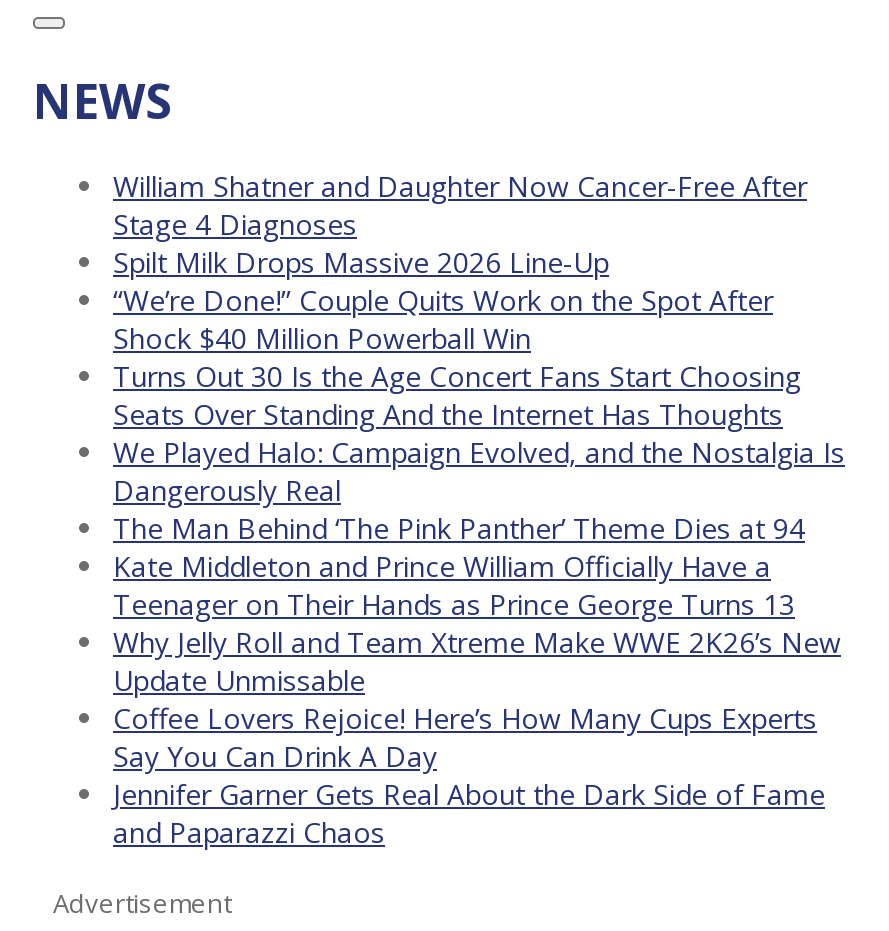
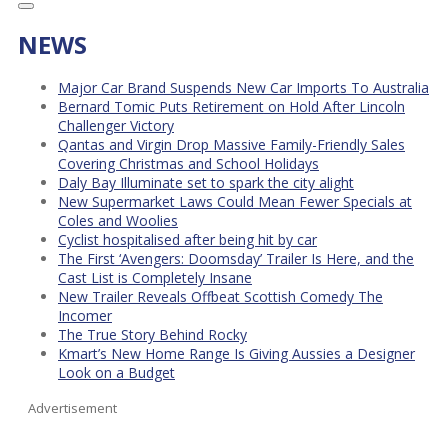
- William Shatner and Daughter Now Cancer-Free After
- Stage 4 Diagnoses
- Spilt Milk Drops Massive 2026 Line-Up
- “We’re Done!” Couple Quits Work on the Spot After
- Shock $40 Million Powerball Win
- Turns Out 30 Is the Age Concert Fans Start Choosing
- Seats Over Standing And the Internet Has Thoughts
- We Played Halo: Campaign Evolved, and the Nostalgia Is
- Dangerously Real
- The Man Behind ‘The Pink Panther’ Theme Dies at 94
- Kate Middleton and Prince William Officially Have a
- Teenager on Their Hands as Prince George Turns 13
- Why Jelly Roll and Team Xtreme Make WWE 2K26’s New
- Update Unmissable
- Coffee Lovers Rejoice! Here’s How Many Cups Experts
- Say You Can Drink A Day
- Jennifer Garner Gets Real About the Dark Side of Fame
- and Paparazzi Chaos
+ Major Car Brand Suspends New Car Imports To Australia
+ Bernard Tomic Puts Retirement on Hold After Lincoln
+ Challenger Victory
+ Qantas and Virgin Drop Massive Family-Friendly Sales
+ Covering Christmas and School Holidays
+ Daly Bay Illuminate set to spark the city alight
+ New Supermarket Laws Could Mean Fewer Specials at
+ Coles and Woolies
+ Cyclist hospitalised after being hit by car
+ The First ‘Avengers: Doomsday’ Trailer Is Here, and the
+ Cast List is Completely Insane
+ New Trailer Reveals Offbeat Scottish Comedy The
+ Incomer
+ The True Story Behind Rocky
+ Kmart’s New Home Range Is Giving Aussies a Designer
+ Look on a Budget
